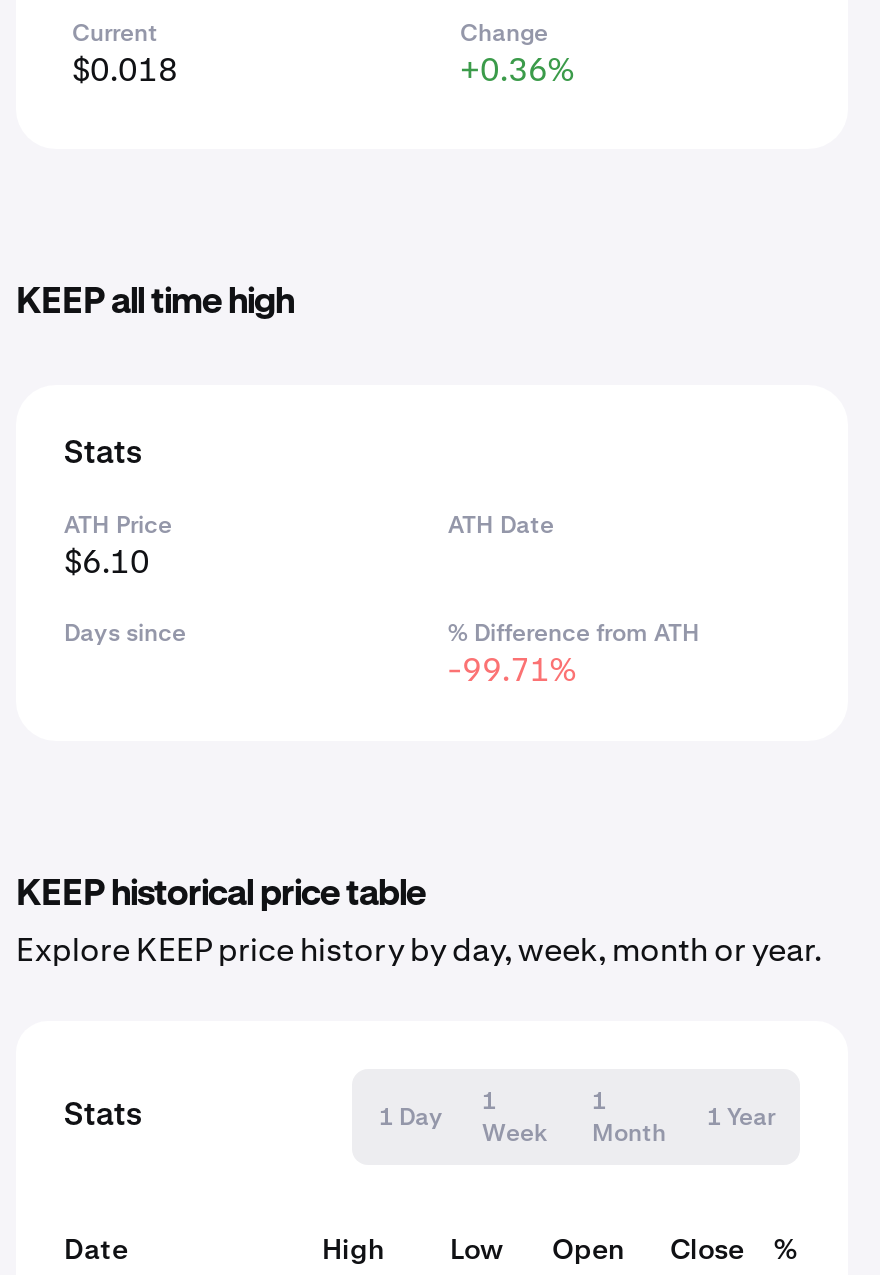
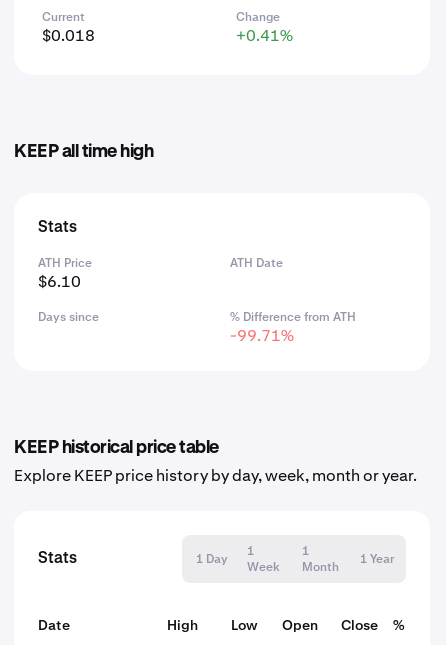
- +0.36%
+ +0.41%
